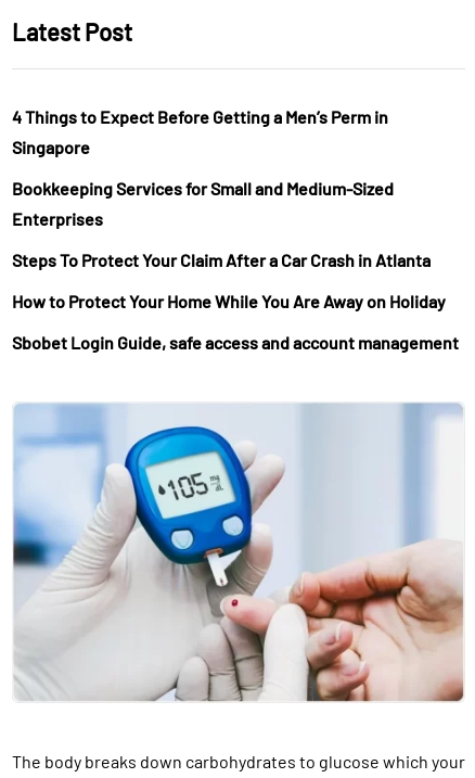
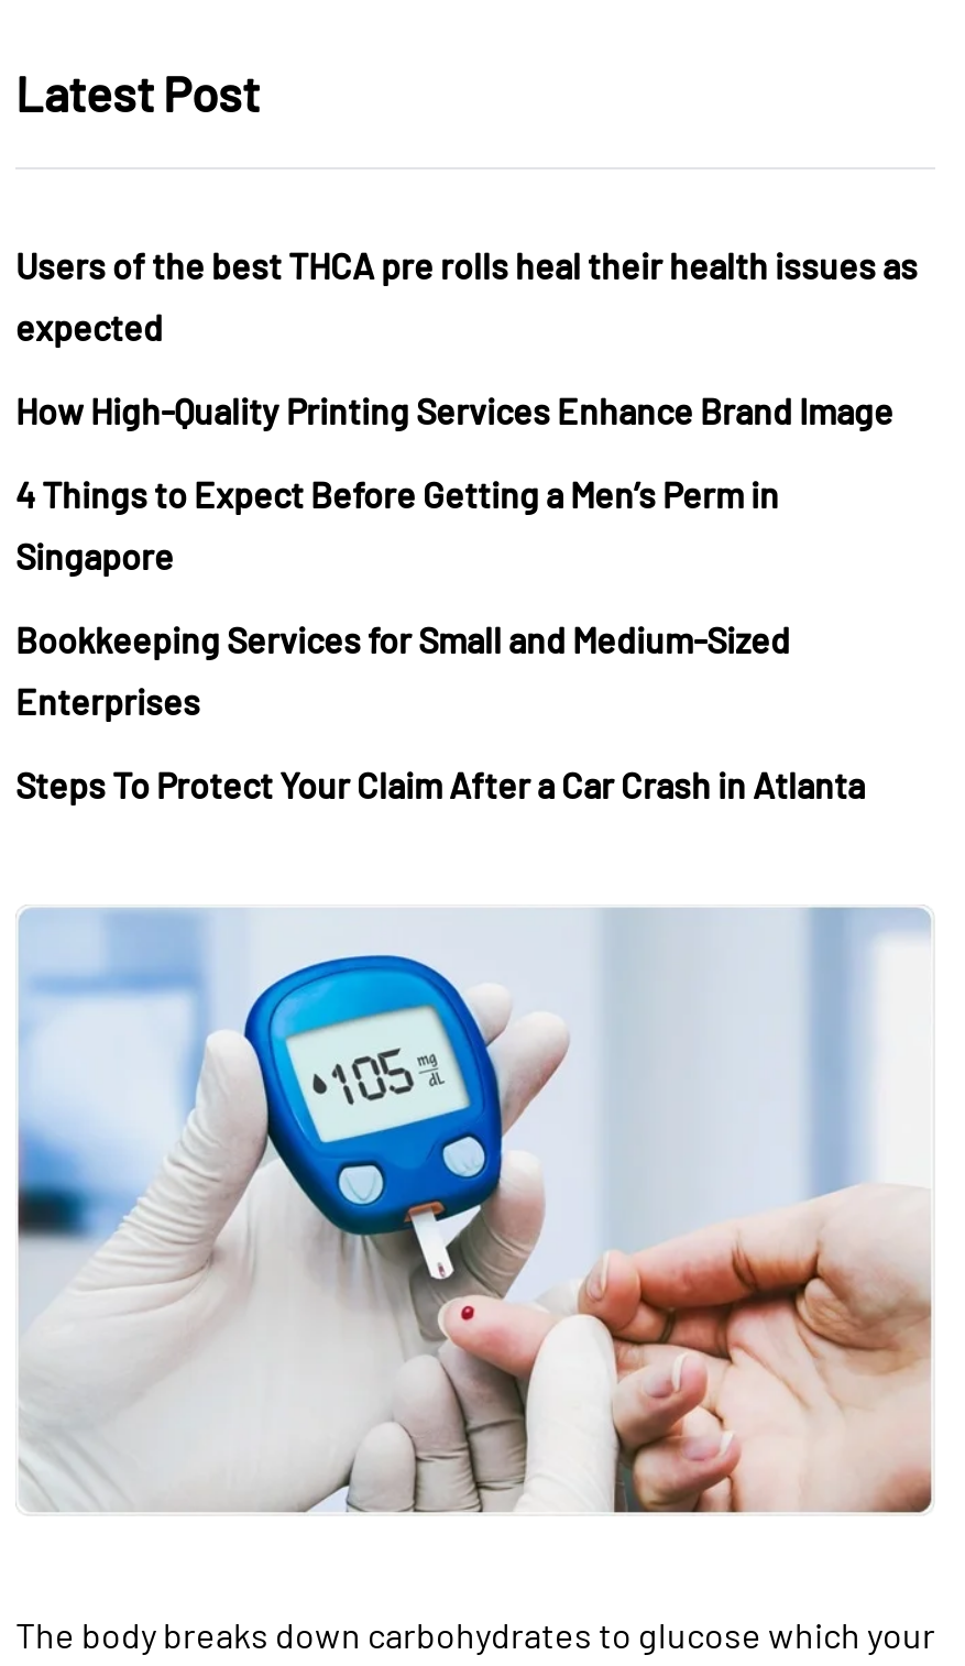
+ Users of the best THCA pre rolls heal their health issues as
+ expected
+ How High-Quality Printing Services Enhance Brand Image

moved down: 4 Things to Expect Before Getting a Men’s Perm in | Singapore | Bookkeeping Services for Small and Medium-Sized | Enterprises | Steps To Protect Your Claim After a Car Crash in Atlanta

- How to Protect Your Home While You Are Away on Holiday
- Sbobet Login Guide, safe access and account management
